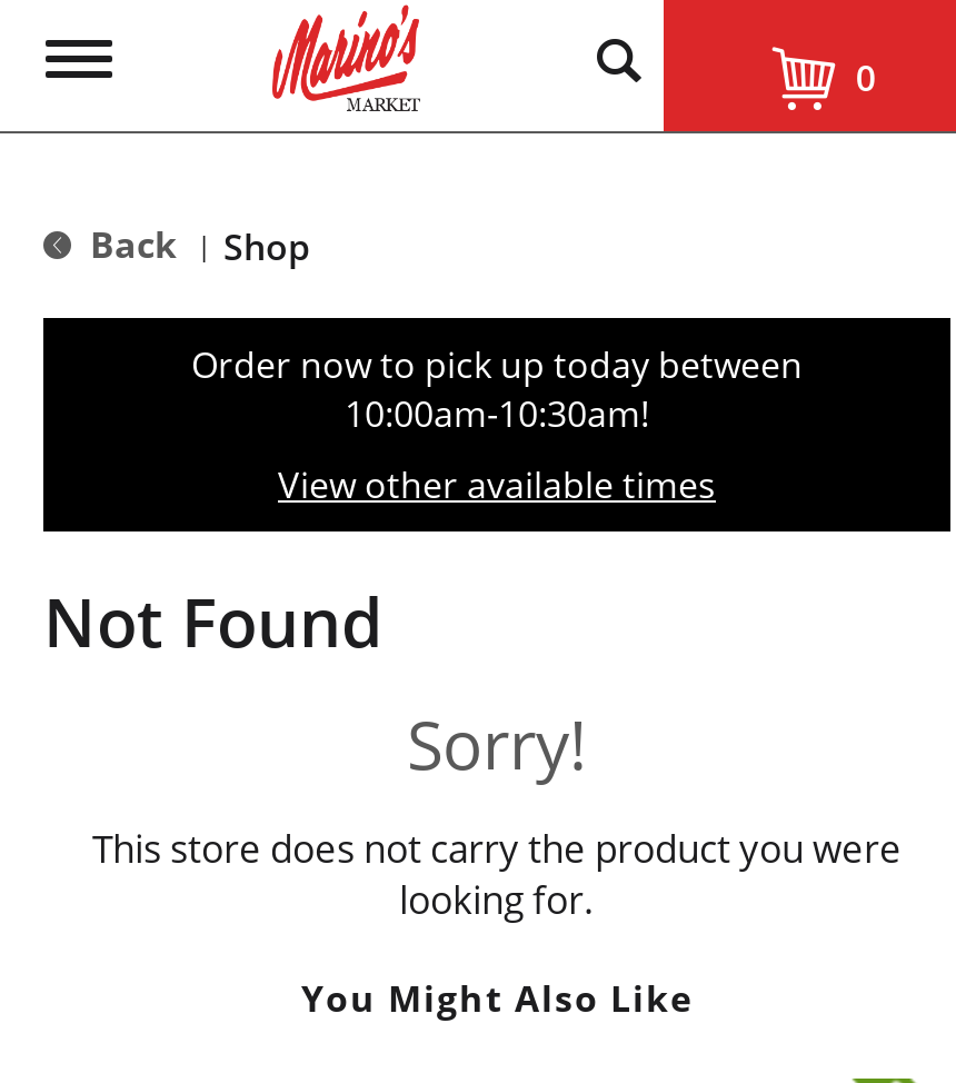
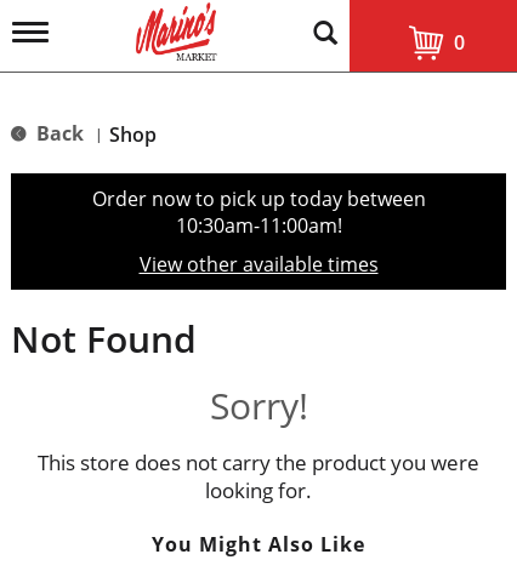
- 10:00am-10:30am!
+ 10:30am-11:00am!
